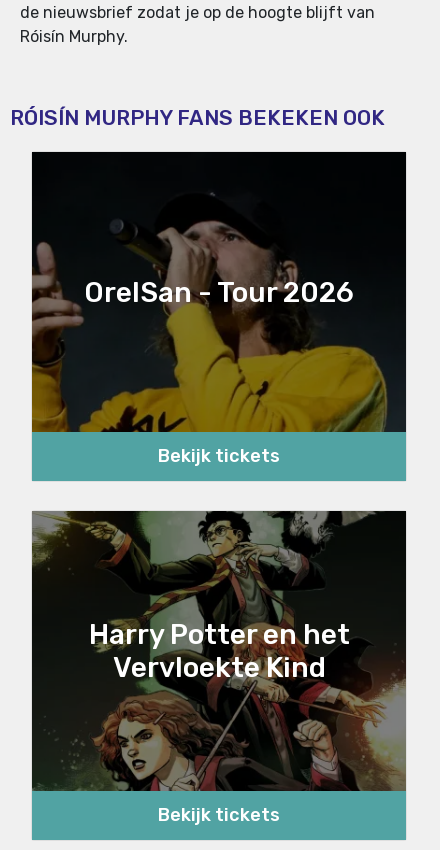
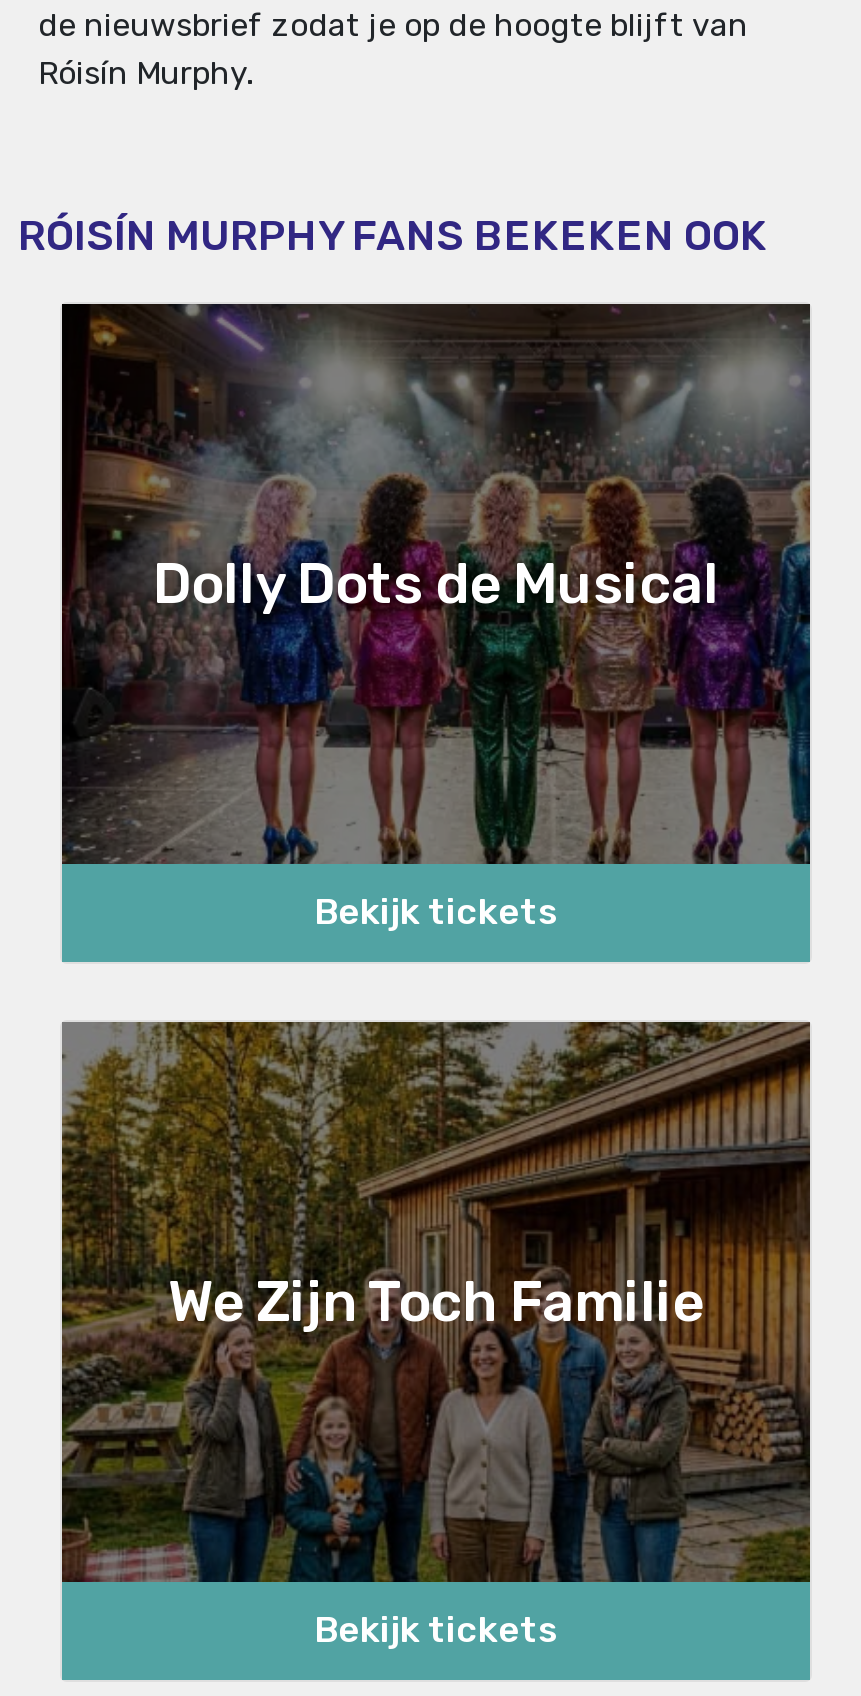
- [image]
- OrelSan - Tour 2026
+ [image]
+ Dolly Dots de Musical

- [image]
- Harry Potter en het
- Vervloekte Kind
+ [image]
+ We Zijn Toch Familie
